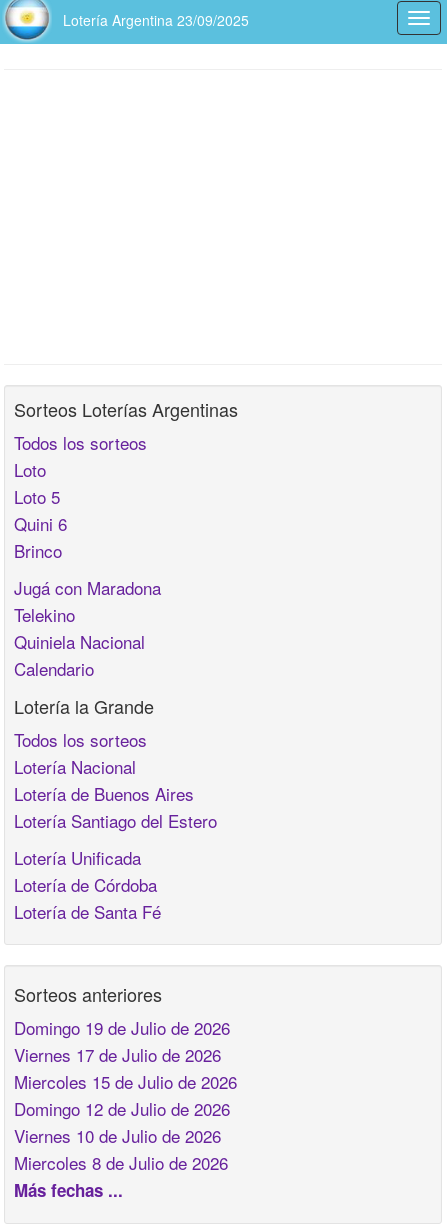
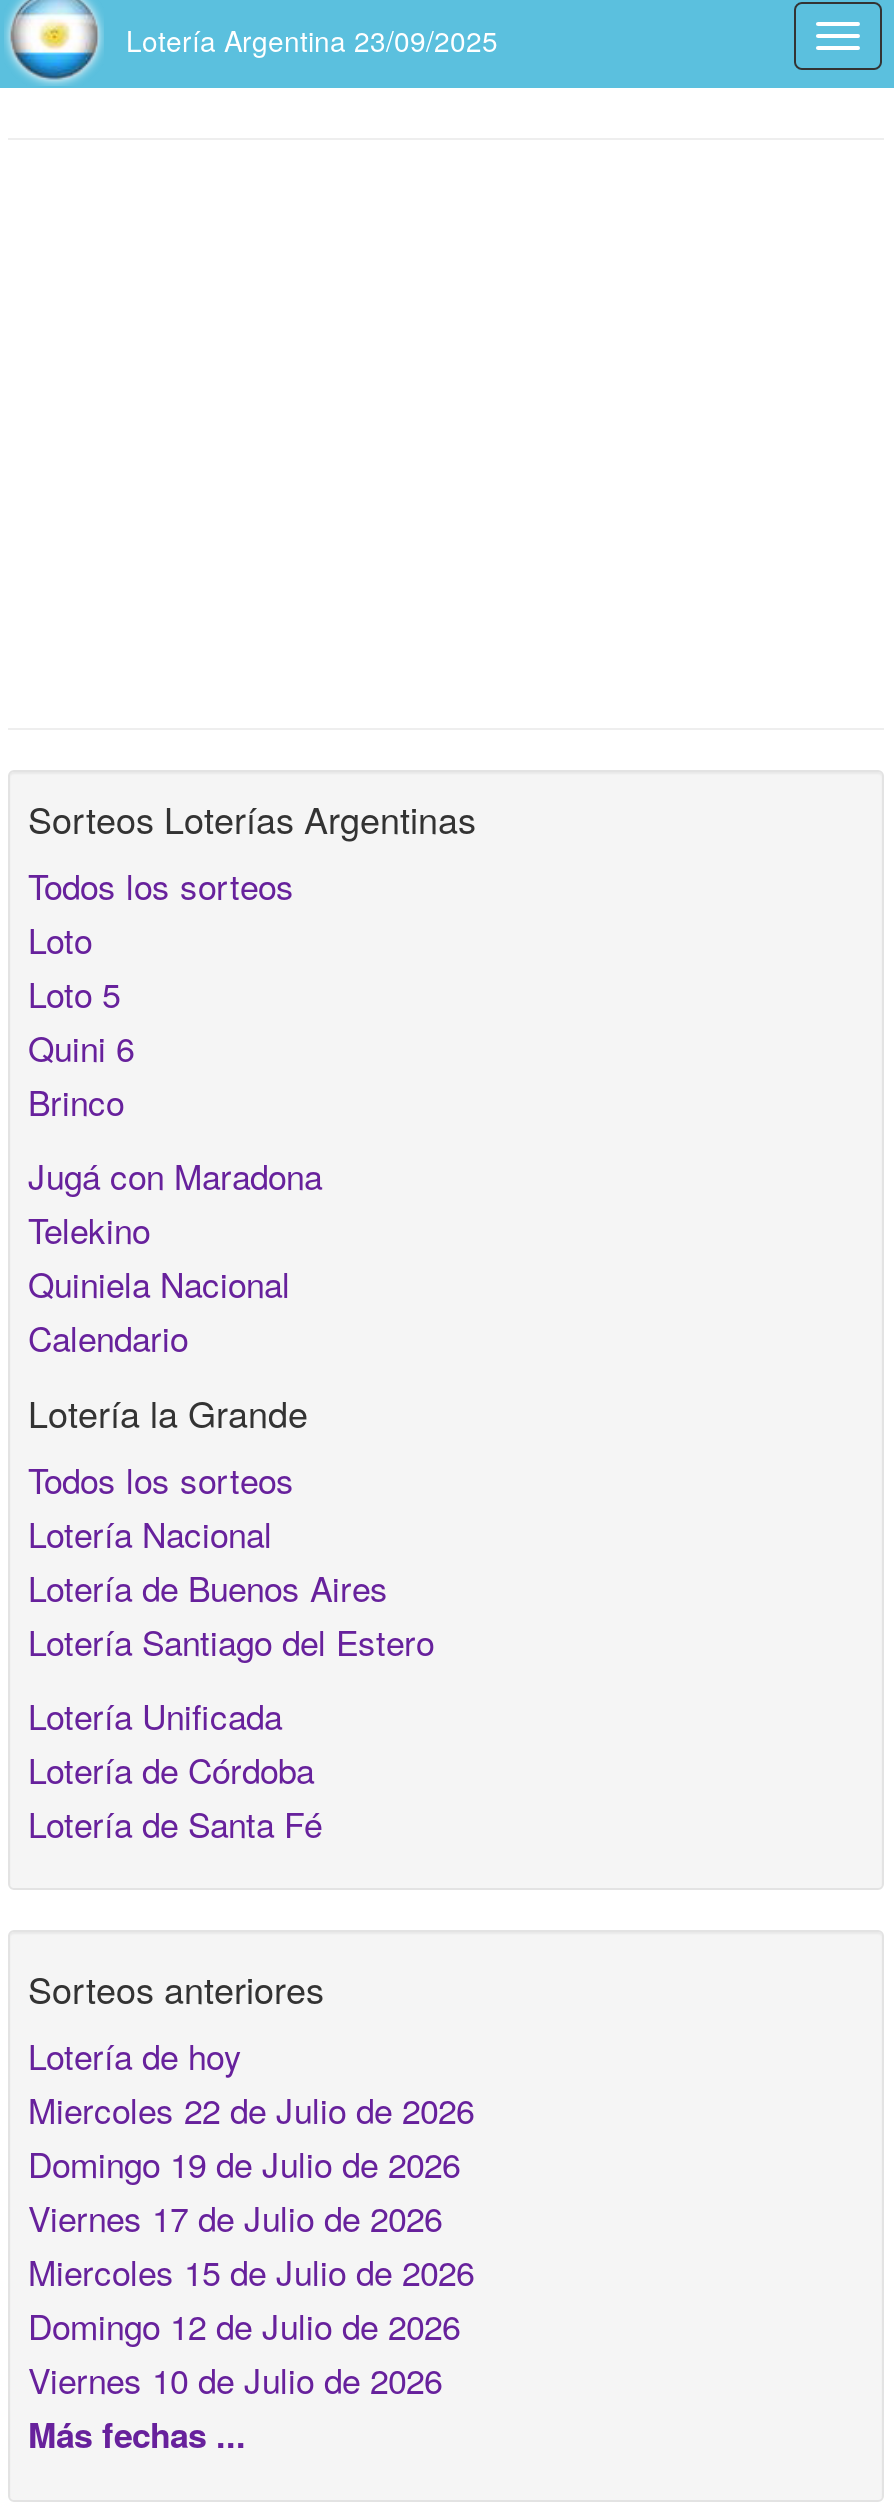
+ Lotería de hoy
+ Miercoles 22 de Julio de 2026

moved down: Domingo 19 de Julio de 2026 | Viernes 17 de Julio de 2026 | Miercoles 15 de Julio de 2026 | Domingo 12 de Julio de 2026 | Viernes 10 de Julio de 2026

- Miercoles 8 de Julio de 2026
